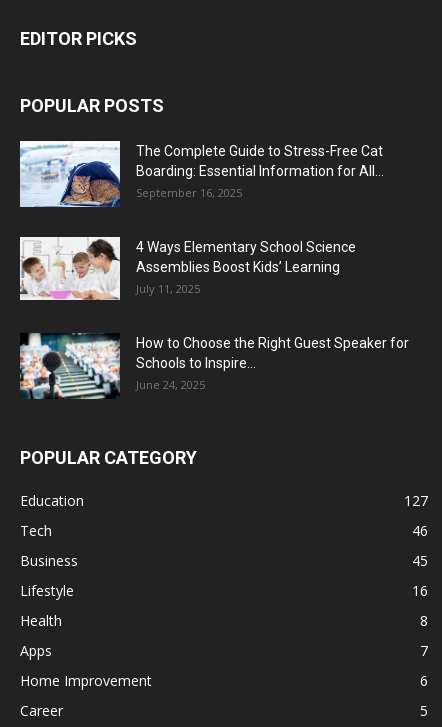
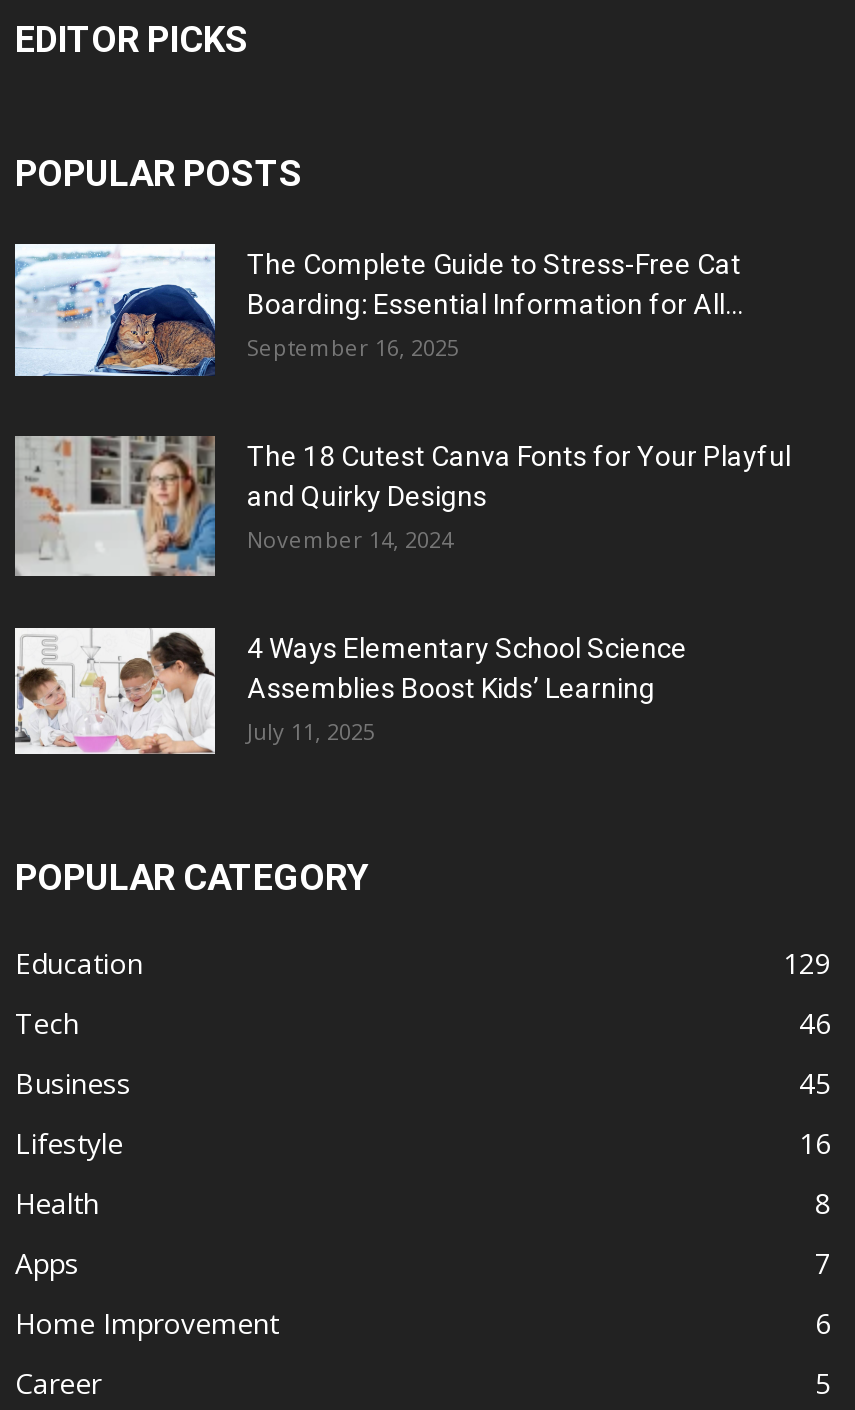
+ [image]
+ The 18 Cutest Canva Fonts for Your Playful
+ and Quirky Designs
+ November 14, 2024

moved down: [image] | 4 Ways Elementary School Science | Assemblies Boost Kids’ Learning | July 11, 2025

- [image]
- How to Choose the Right Guest Speaker for
- Schools to Inspire...
- June 24, 2025

- 127
+ 129
